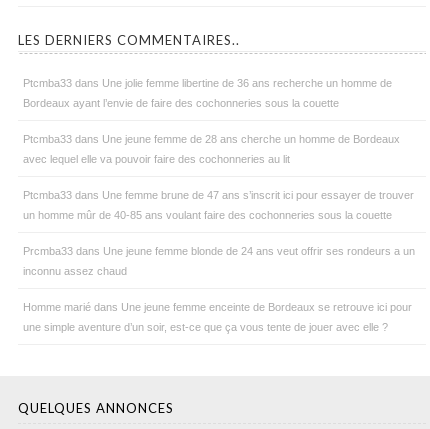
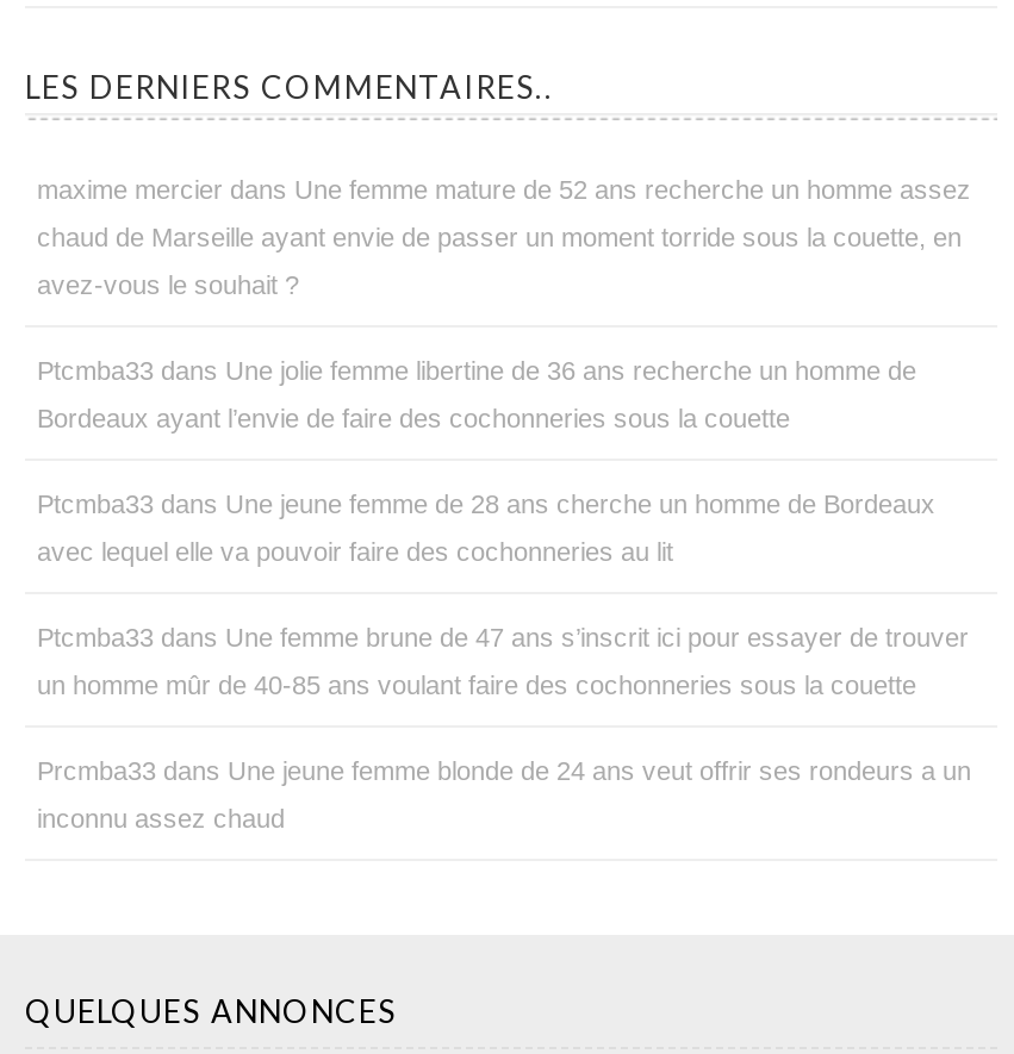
+ maxime mercier dans Une femme mature de 52 ans recherche un homme assez
+ chaud de Marseille ayant envie de passer un moment torride sous la couette, en
+ avez-vous le souhait ?

moved down: Ptcmba33 dans Une jolie femme libertine de 36 ans recherche un homme de | Bordeaux ayant l’envie de faire des cochonneries sous la couette | Ptcmba33 dans Une jeune femme de 28 ans cherche un homme de Bordeaux | avec lequel elle va pouvoir faire des cochonneries au lit | Ptcmba33 dans Une femme brune de 47 ans s’inscrit ici pour essayer de trouver | un homme mûr de 40-85 ans voulant faire des cochonneries sous la couette | Prcmba33 dans Une jeune femme blonde de 24 ans veut offrir ses rondeurs a un | inconnu assez chaud

- Homme marié dans Une jeune femme enceinte de Bordeaux se retrouve ici pour
- une simple aventure d’un soir, est-ce que ça vous tente de jouer avec elle ?
